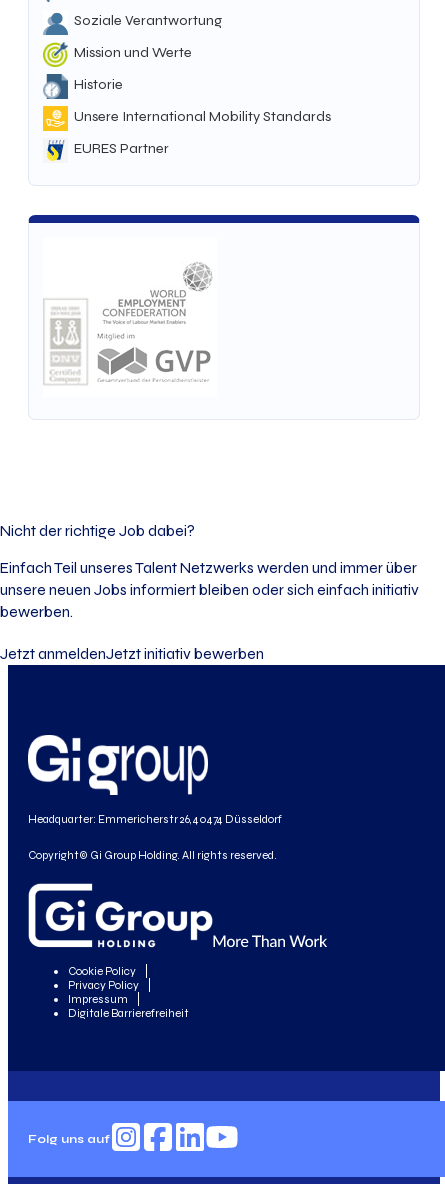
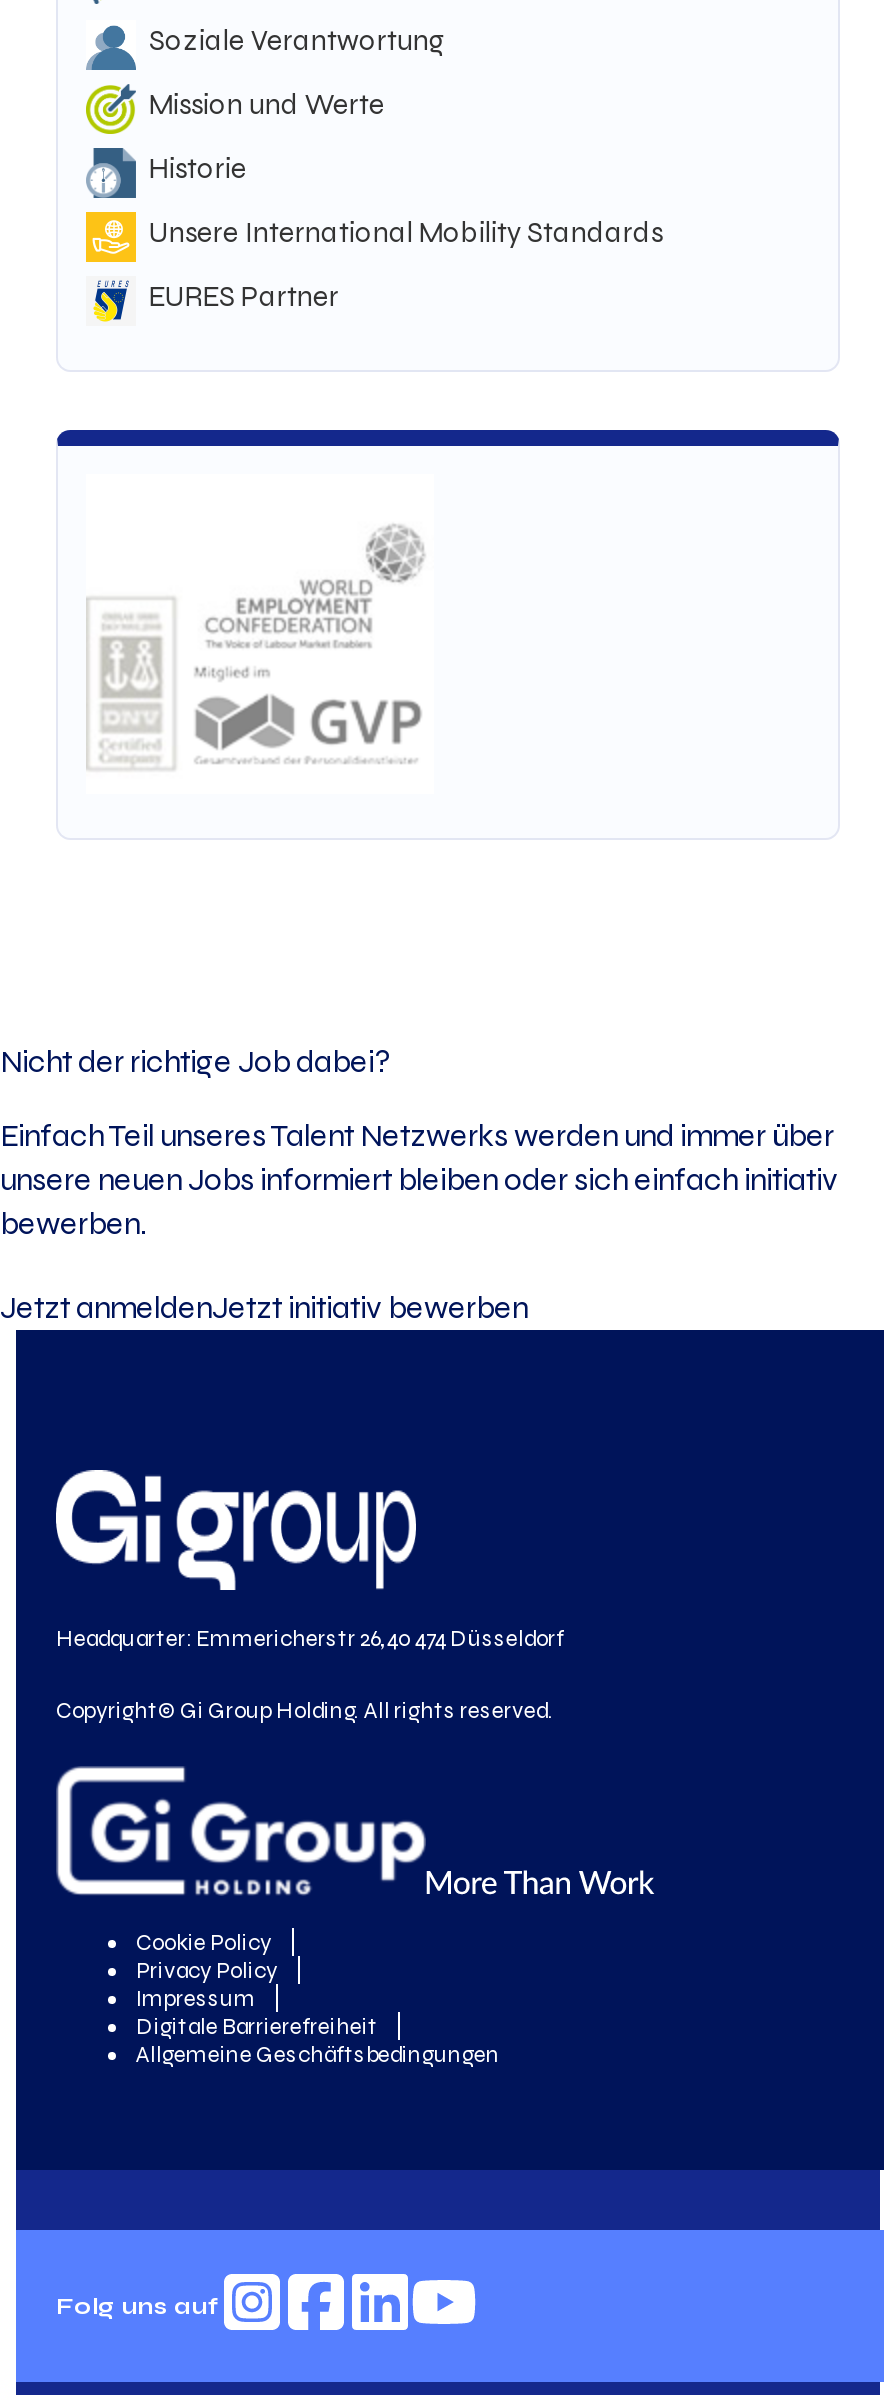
+ Allgemeine Geschäftsbedingungen
